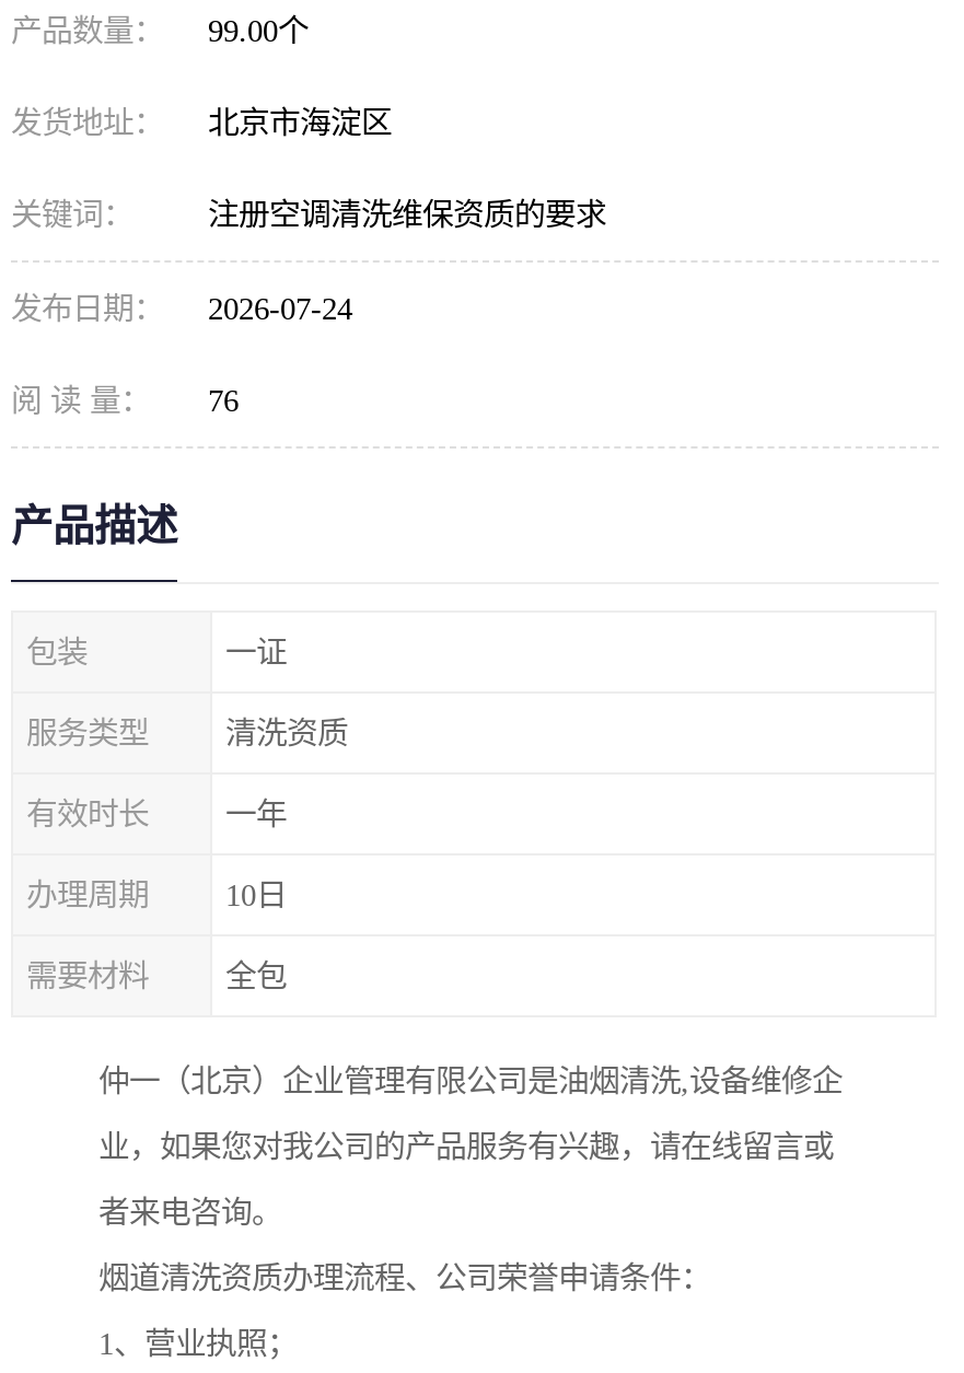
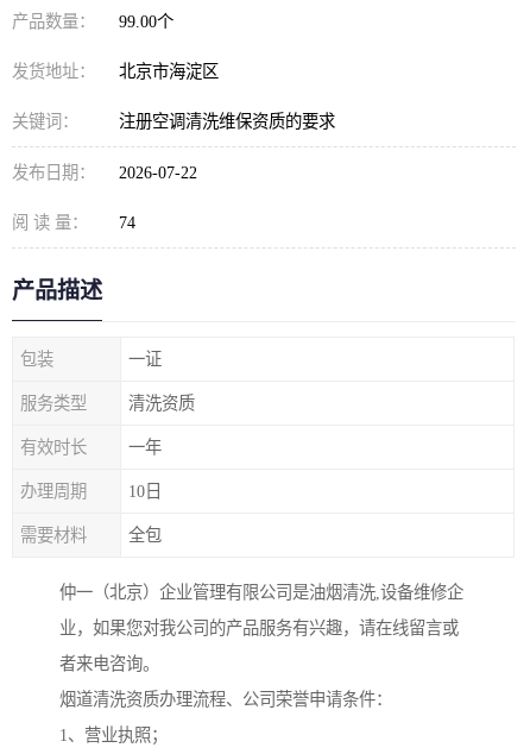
- 发布日期： 2026-07-24
+ 发布日期： 2026-07-22

- 阅 读 量： 76
+ 阅 读 量： 74
